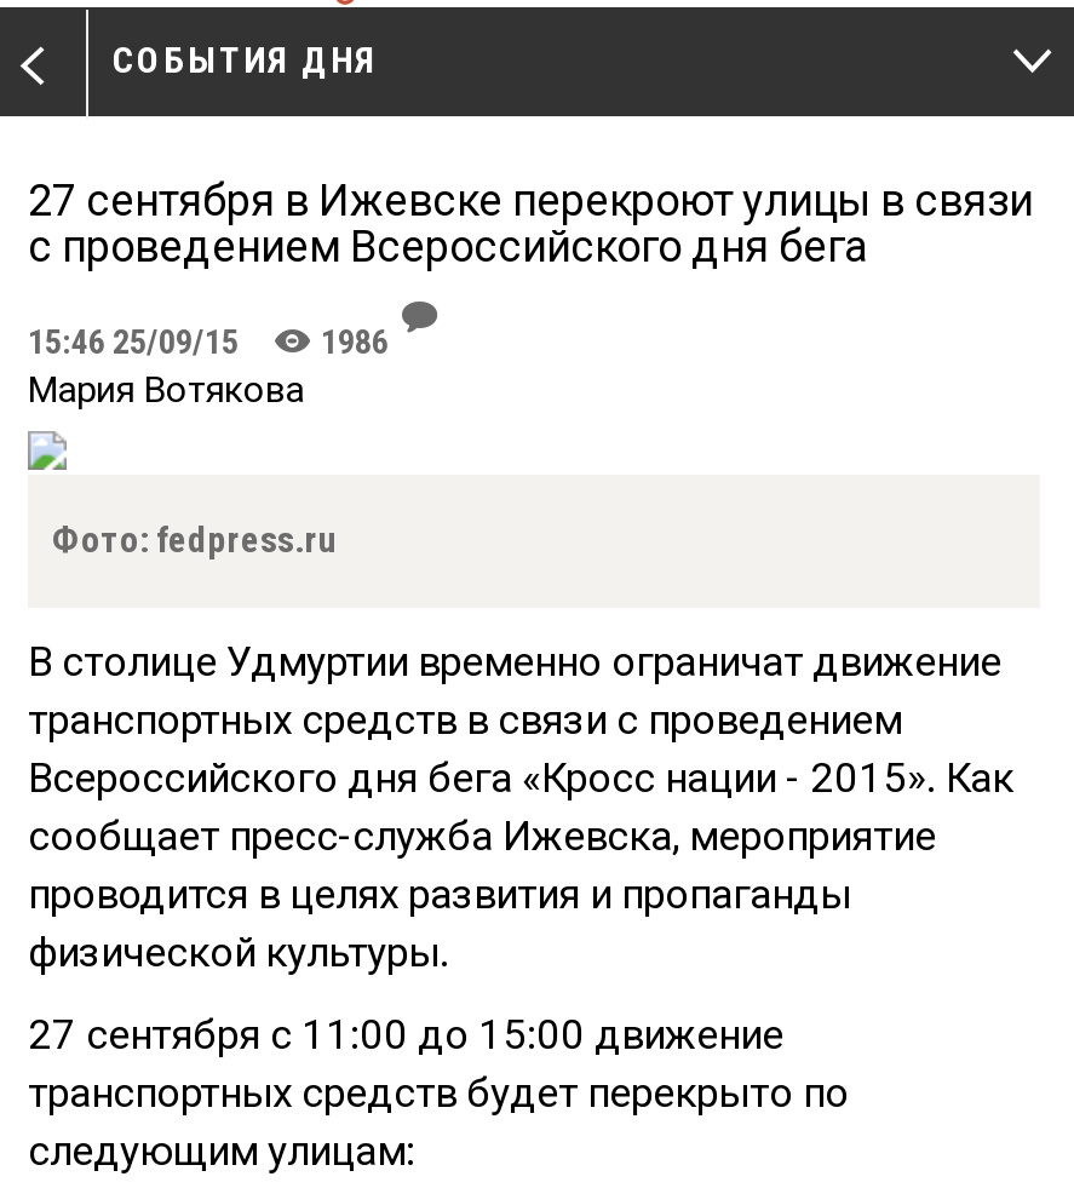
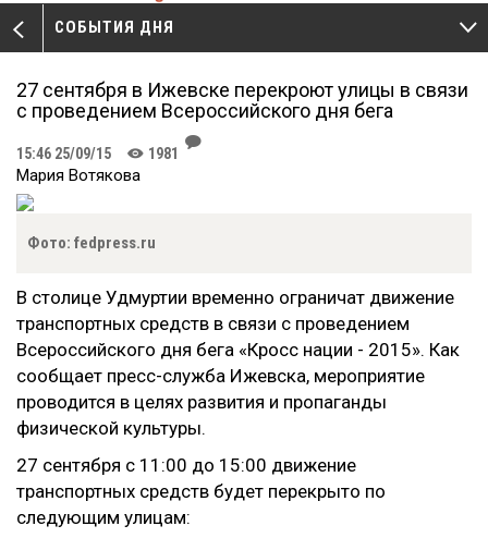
- 15:46 25/09/15 K 1986
+ 15:46 25/09/15 K 1981
